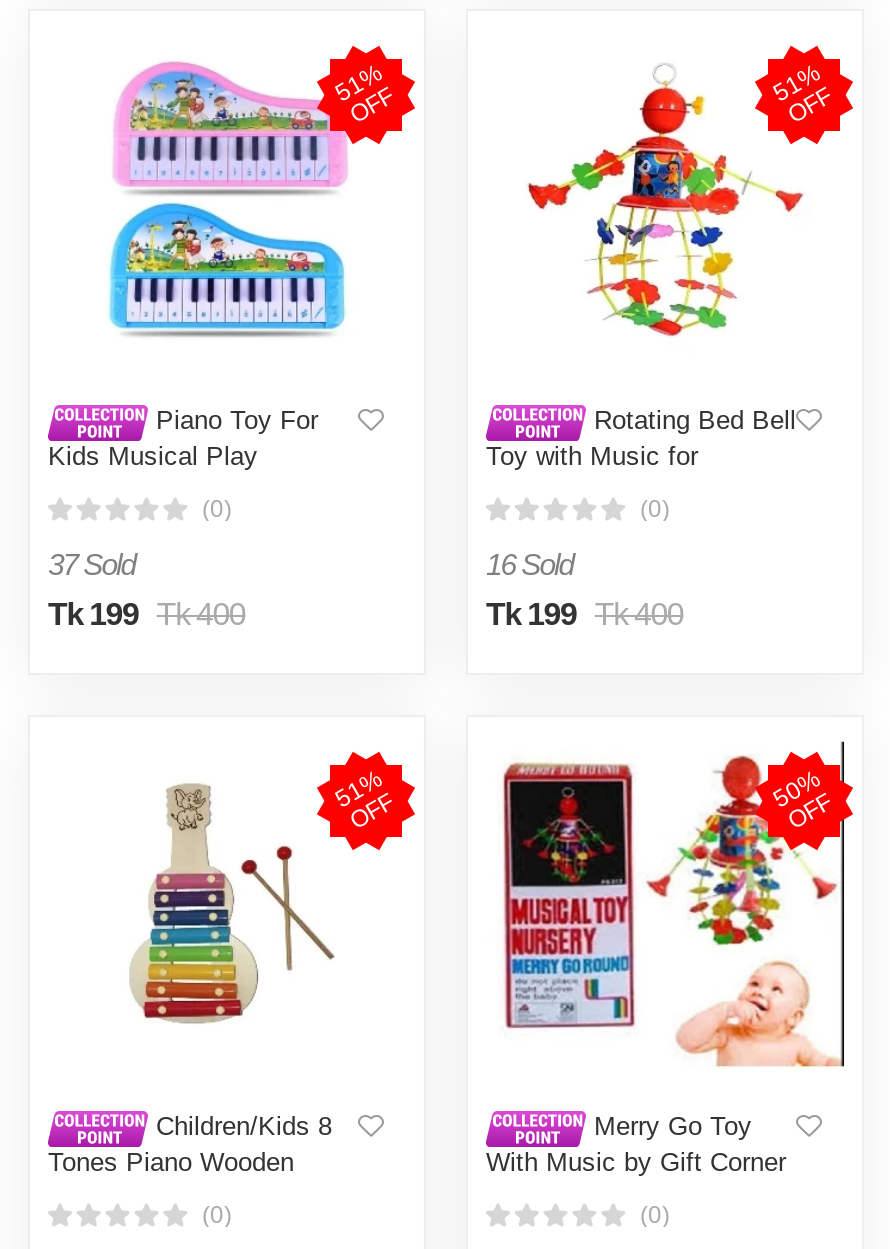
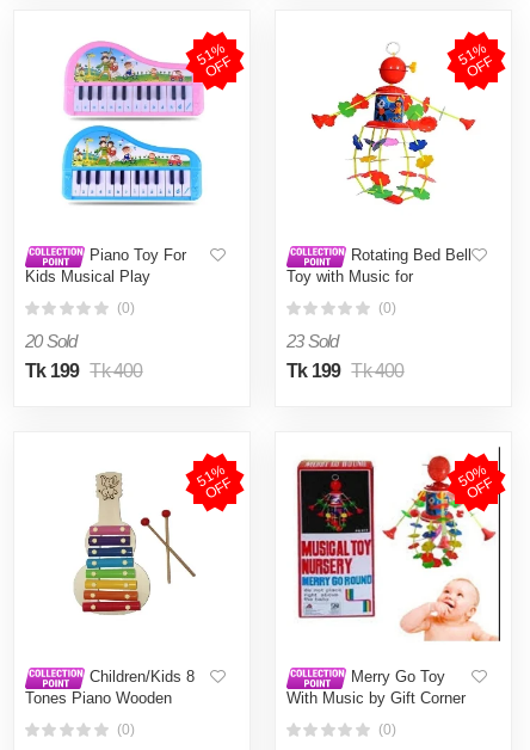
- 37 Sold
+ 20 Sold

- 16 Sold
+ 23 Sold
